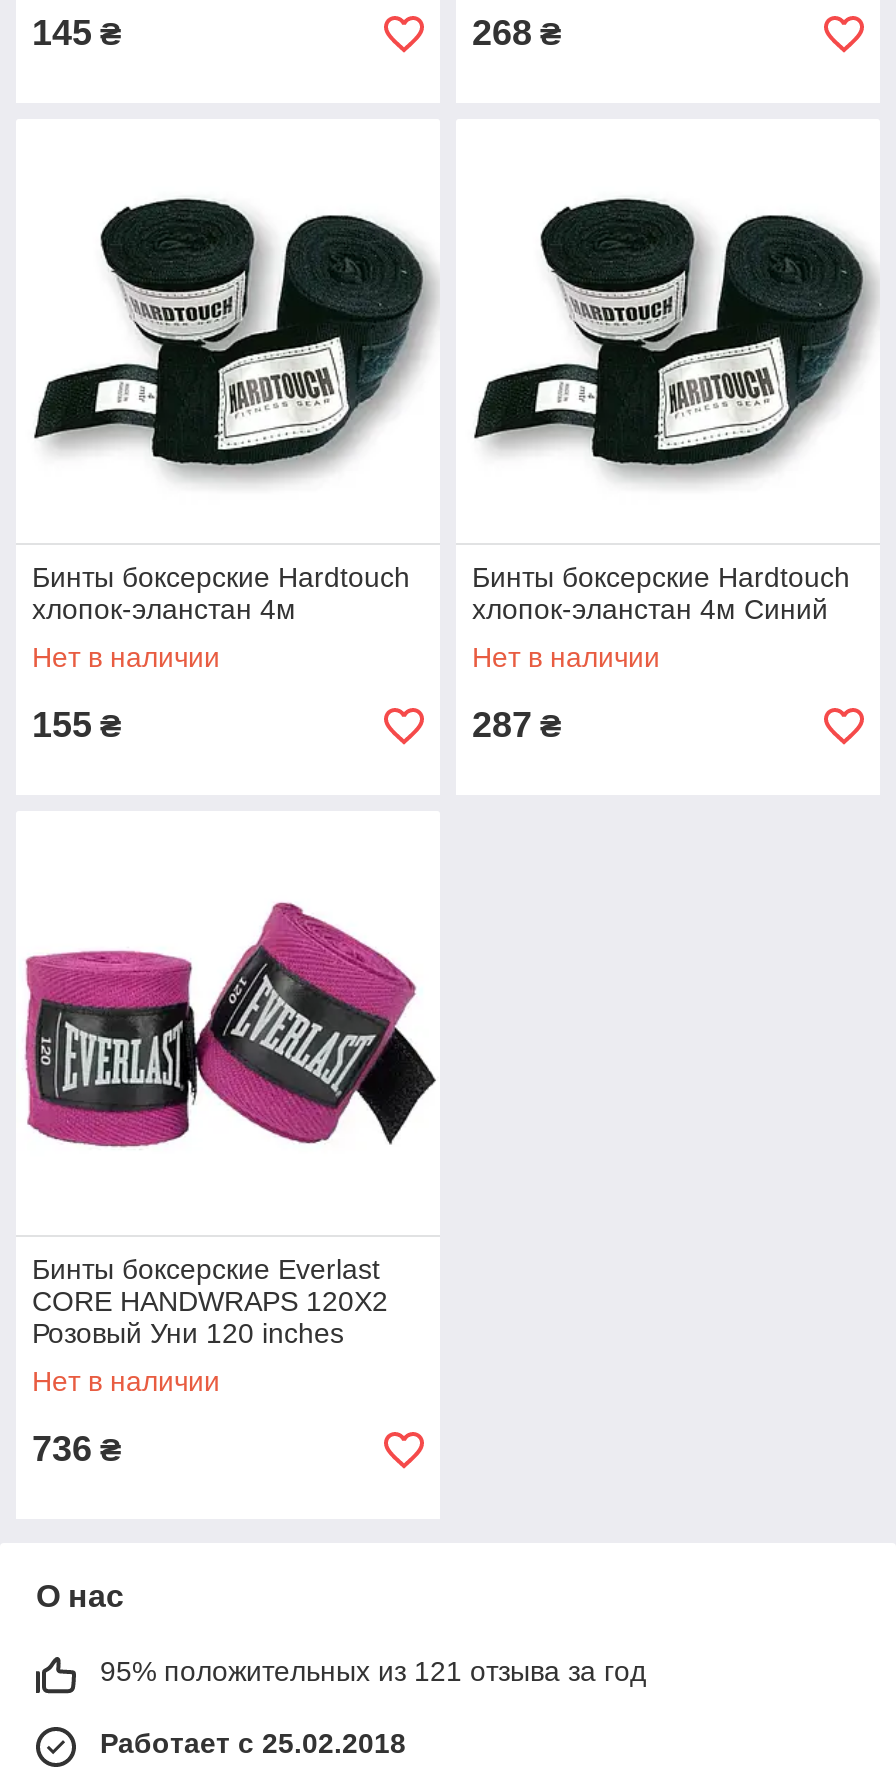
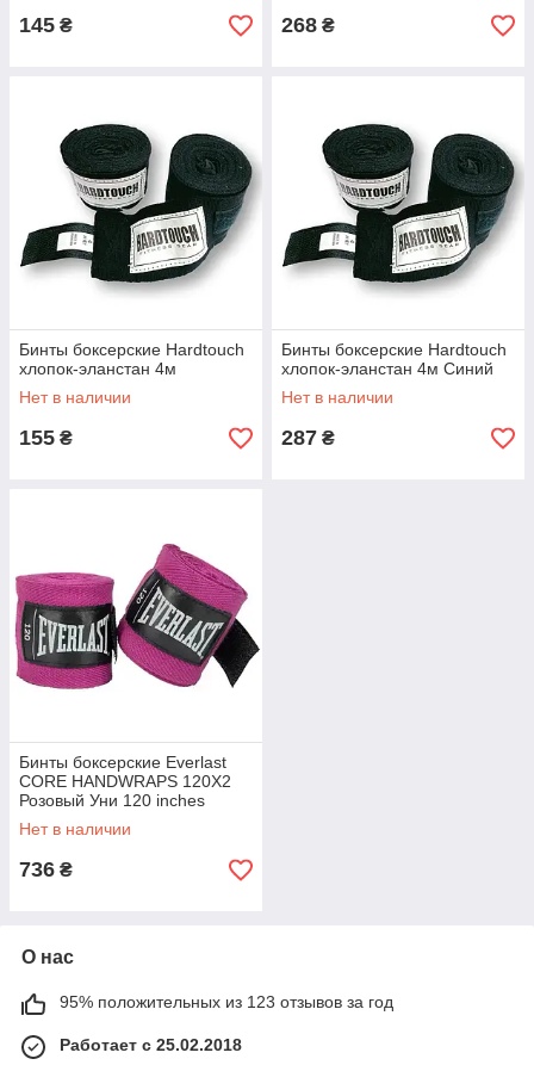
- 95% положительных из 121 отзыва за год
+ 95% положительных из 123 отзывов за год
